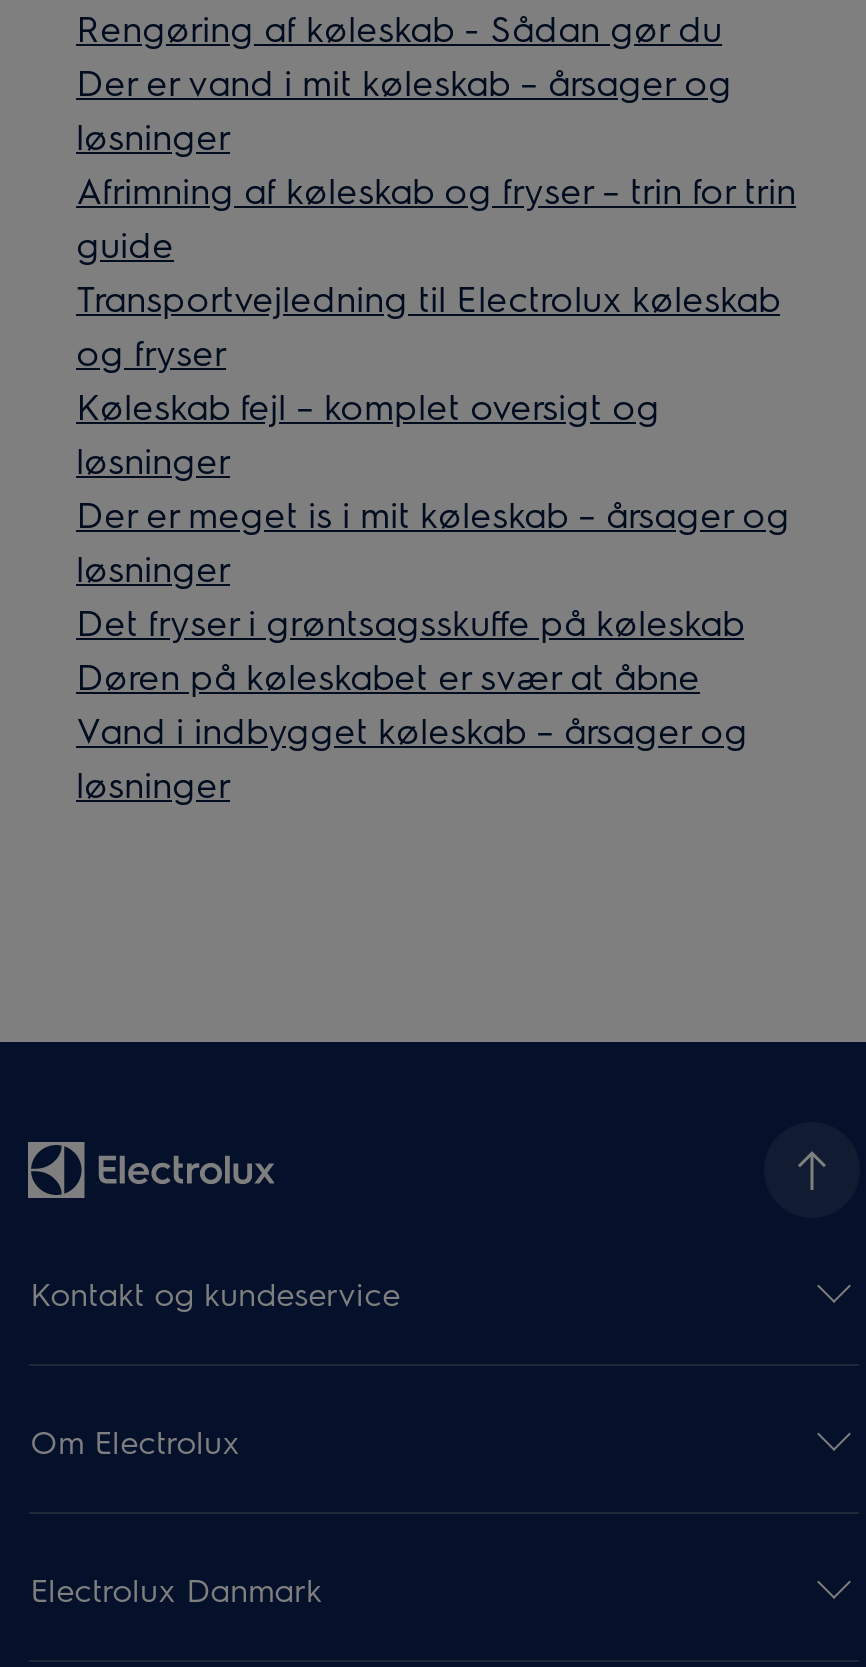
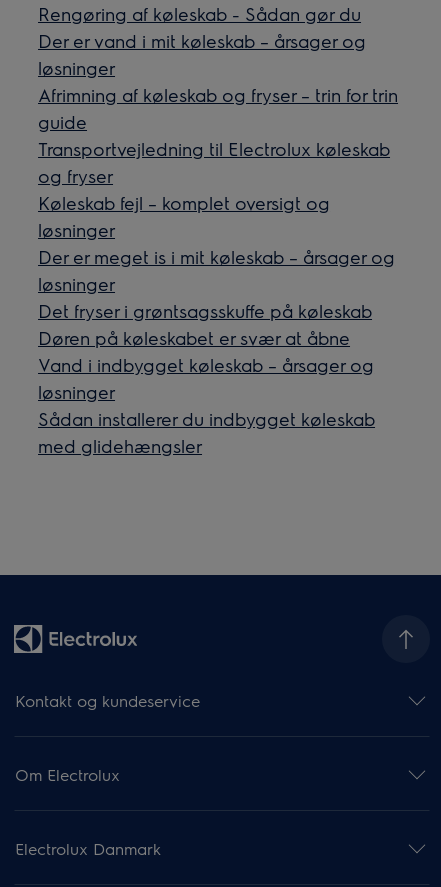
+ Sådan installerer du indbygget køleskab
+ med glidehængsler
